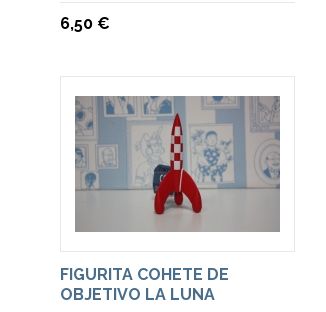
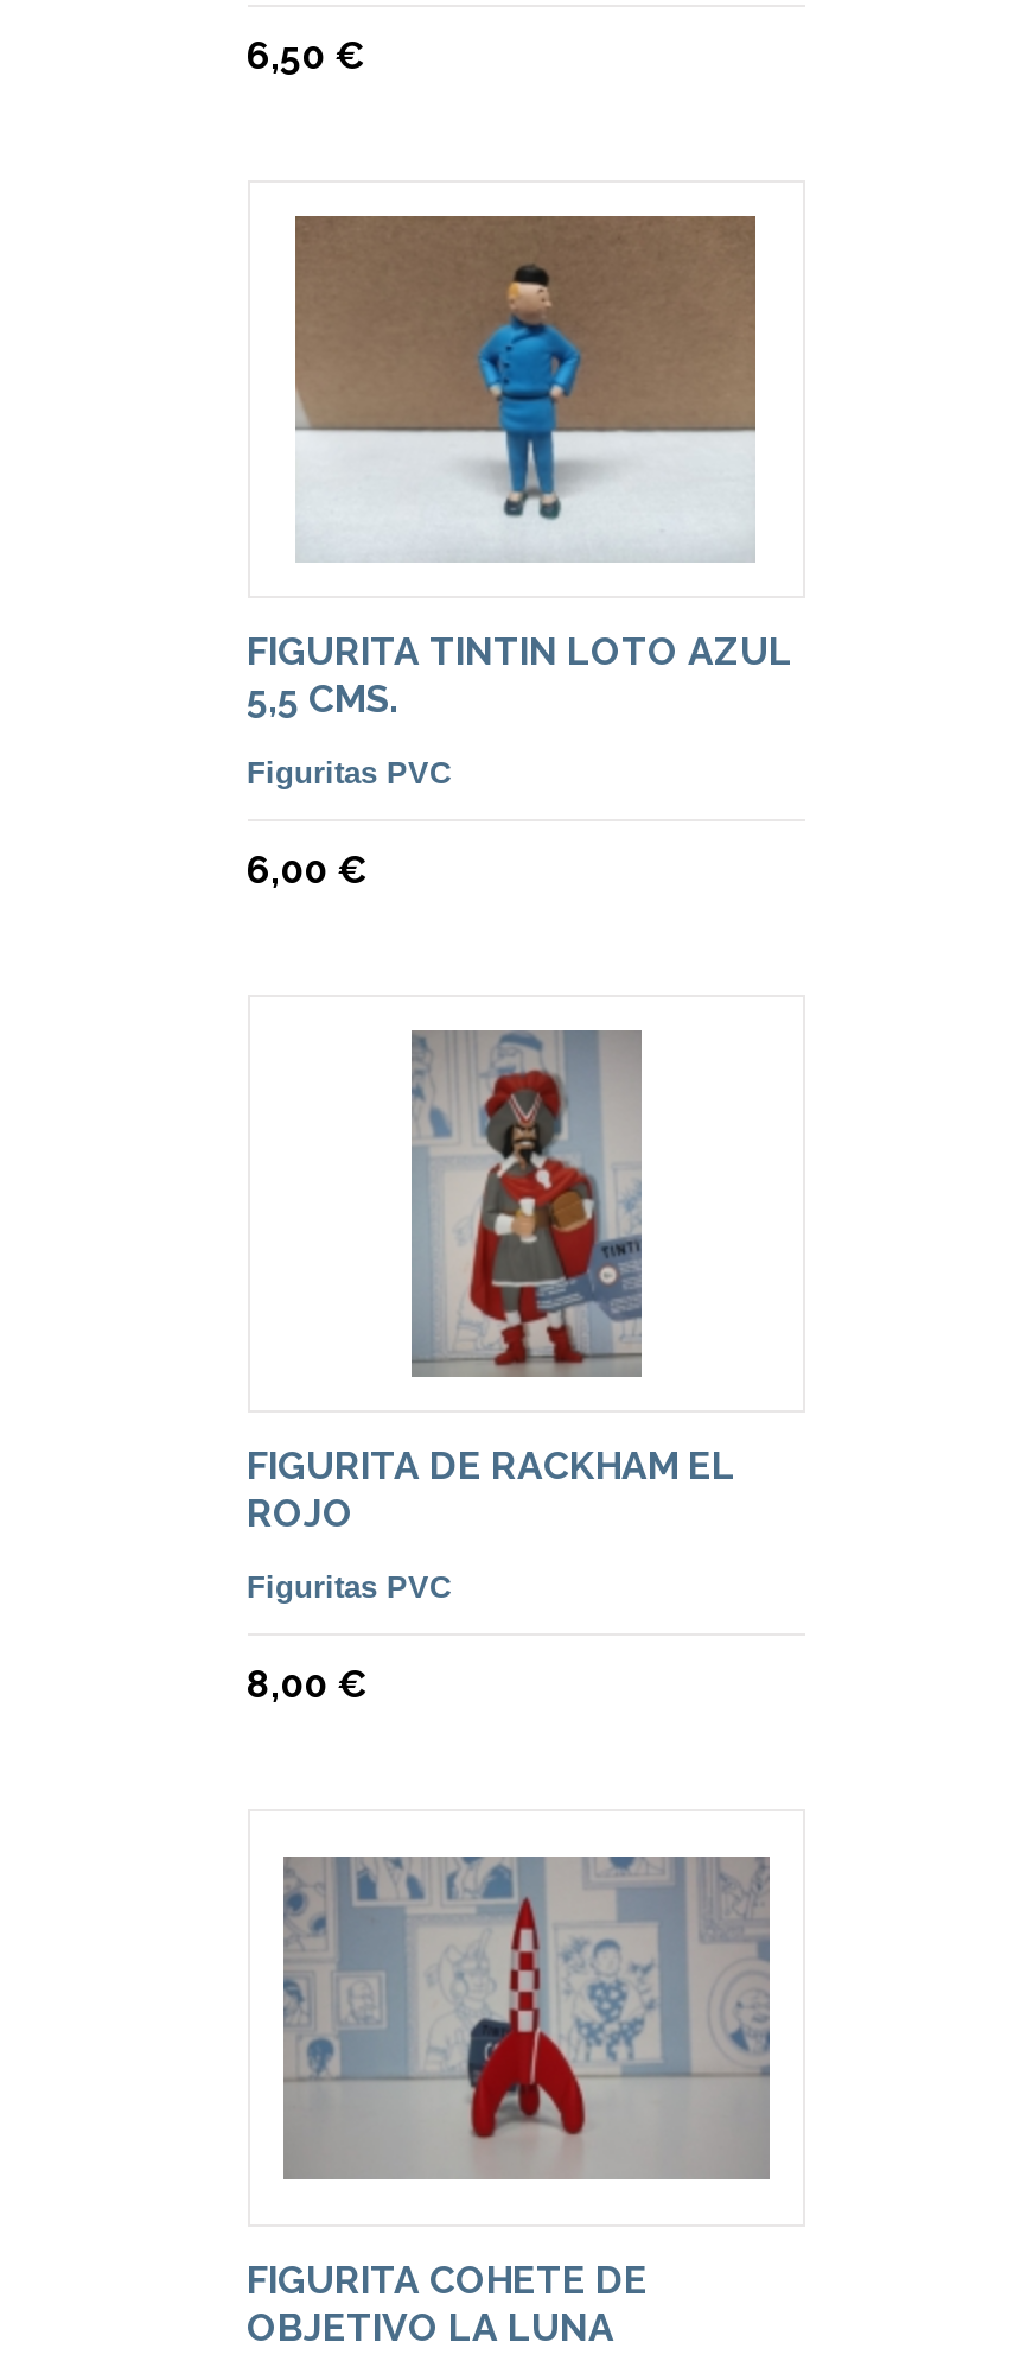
+ [image]
+ FIGURITA TINTIN LOTO AZUL
+ 5,5 CMS.
+ Figuritas PVC
+ 6,00 €

+ [image]
+ FIGURITA DE RACKHAM EL
+ ROJO
+ Figuritas PVC
+ 8,00 €
